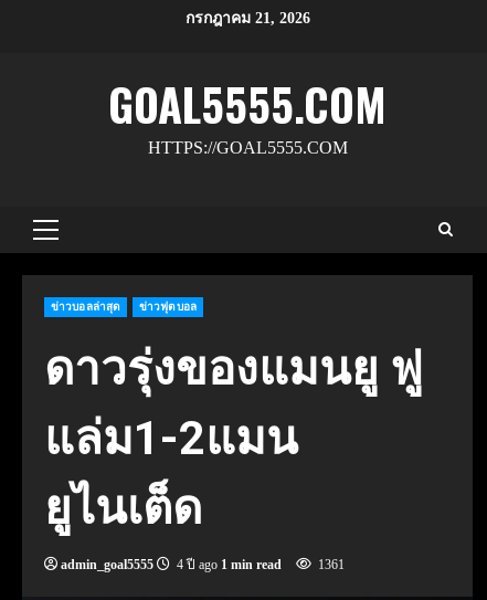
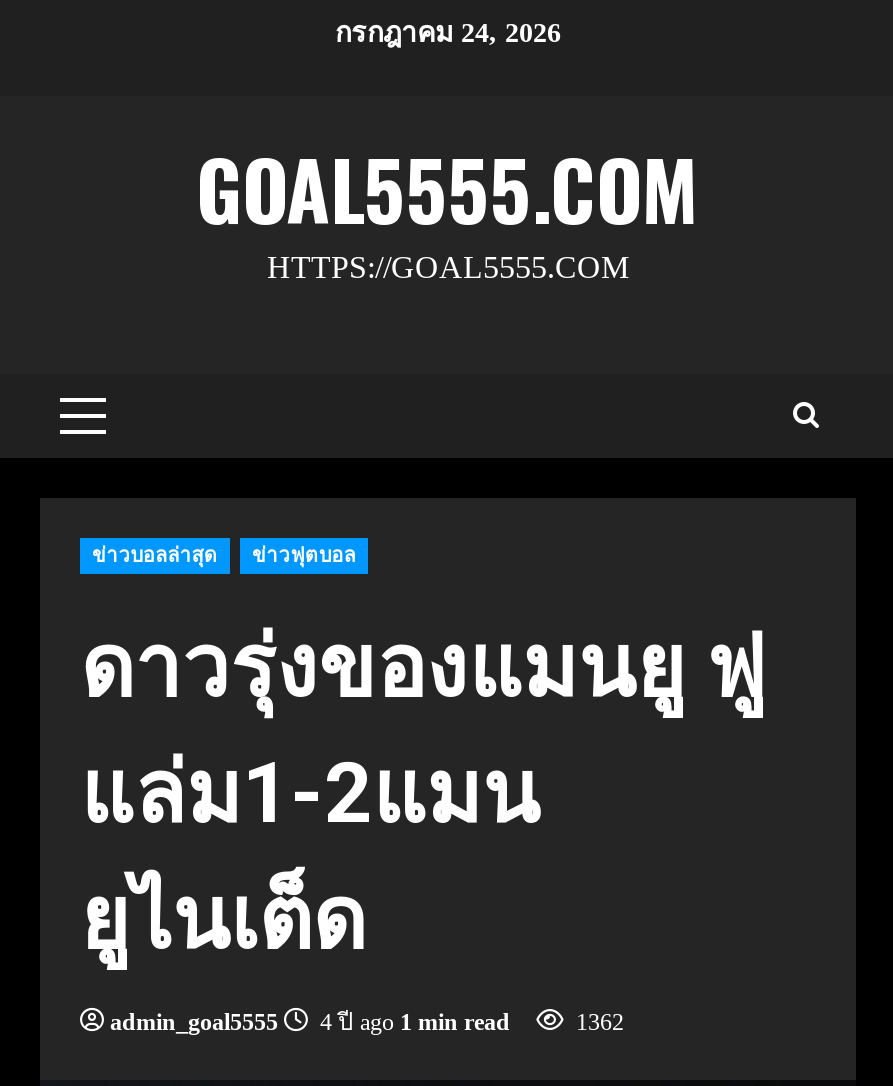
- กรกฎาคม 21, 2026
+ กรกฎาคม 24, 2026

- 1361
+ 1362
